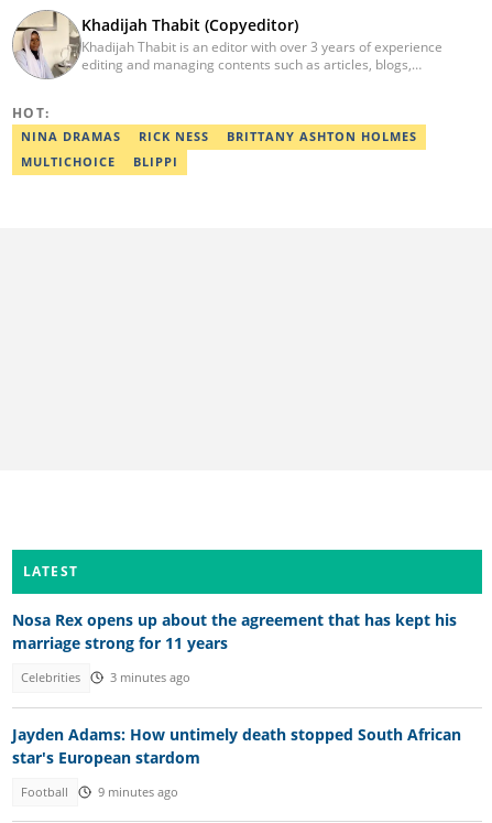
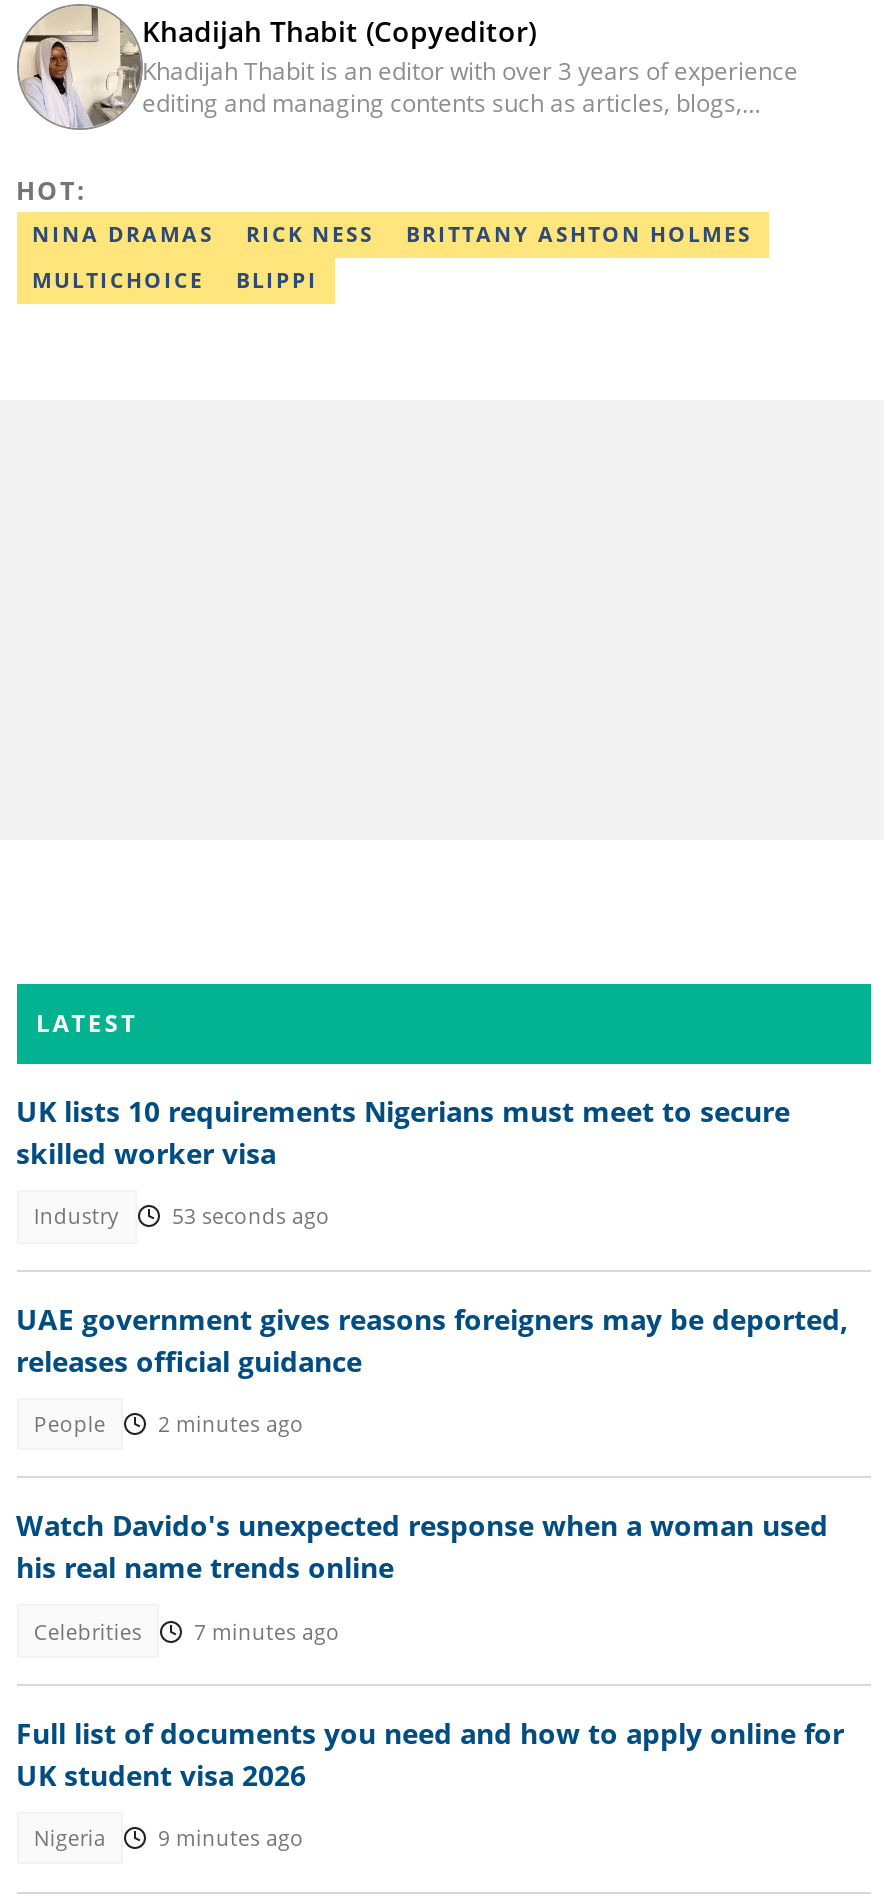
- Nosa Rex opens up about the agreement that has kept his
- marriage strong for 11 years
+ UK lists 10 requirements Nigerians must meet to secure
+ skilled worker visa
+ Industry
+ 53 seconds ago
+ UAE government gives reasons foreigners may be deported,
+ releases official guidance
+ People
+ 2 minutes ago
+ Watch Davido's unexpected response when a woman used
+ his real name trends online

- Celebrities 3 minutes ago
+ Celebrities 7 minutes ago

- Jayden Adams: How untimely death stopped South African
- star's European stardom
+ Full list of documents you need and how to apply online for
+ UK student visa 2026

- Football
+ Nigeria
